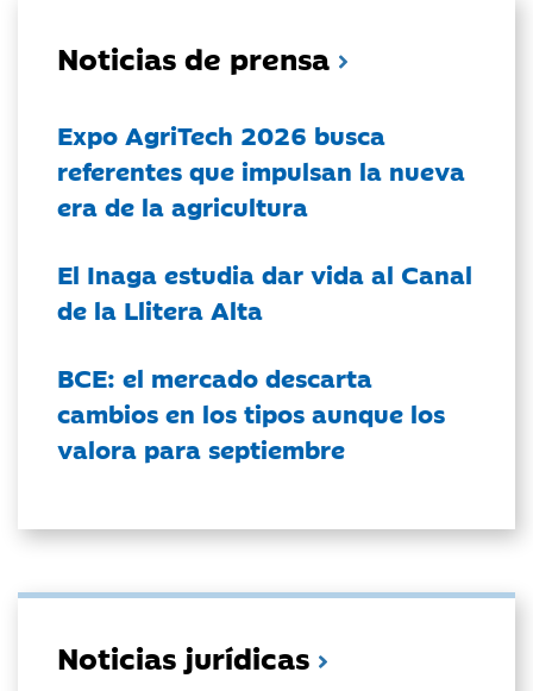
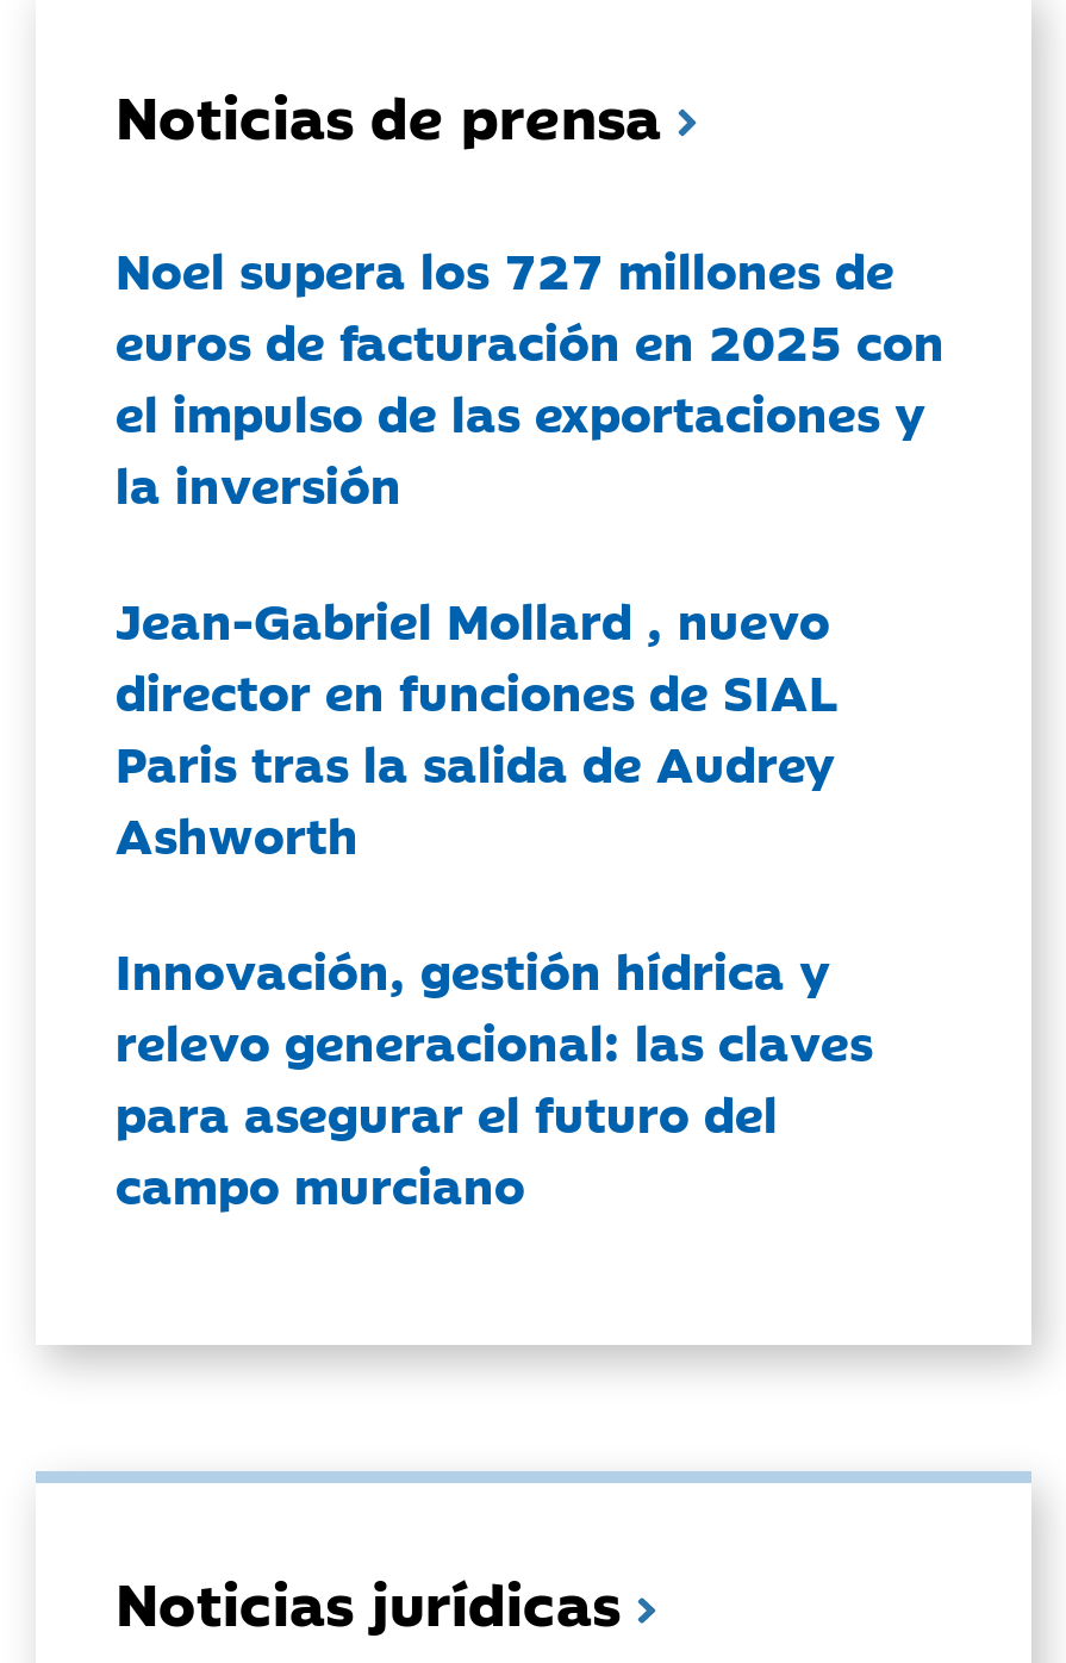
- Expo AgriTech 2026 busca
- referentes que impulsan la nueva
- era de la agricultura
+ Noel supera los 727 millones de
+ euros de facturación en 2025 con
+ el impulso de las exportaciones y
+ la inversión

- El Inaga estudia dar vida al Canal
- de la Llitera Alta
+ Jean-Gabriel Mollard , nuevo
+ director en funciones de SIAL
+ Paris tras la salida de Audrey
+ Ashworth

- BCE: el mercado descarta
- cambios en los tipos aunque los
- valora para septiembre
+ Innovación, gestión hídrica y
+ relevo generacional: las claves
+ para asegurar el futuro del
+ campo murciano
